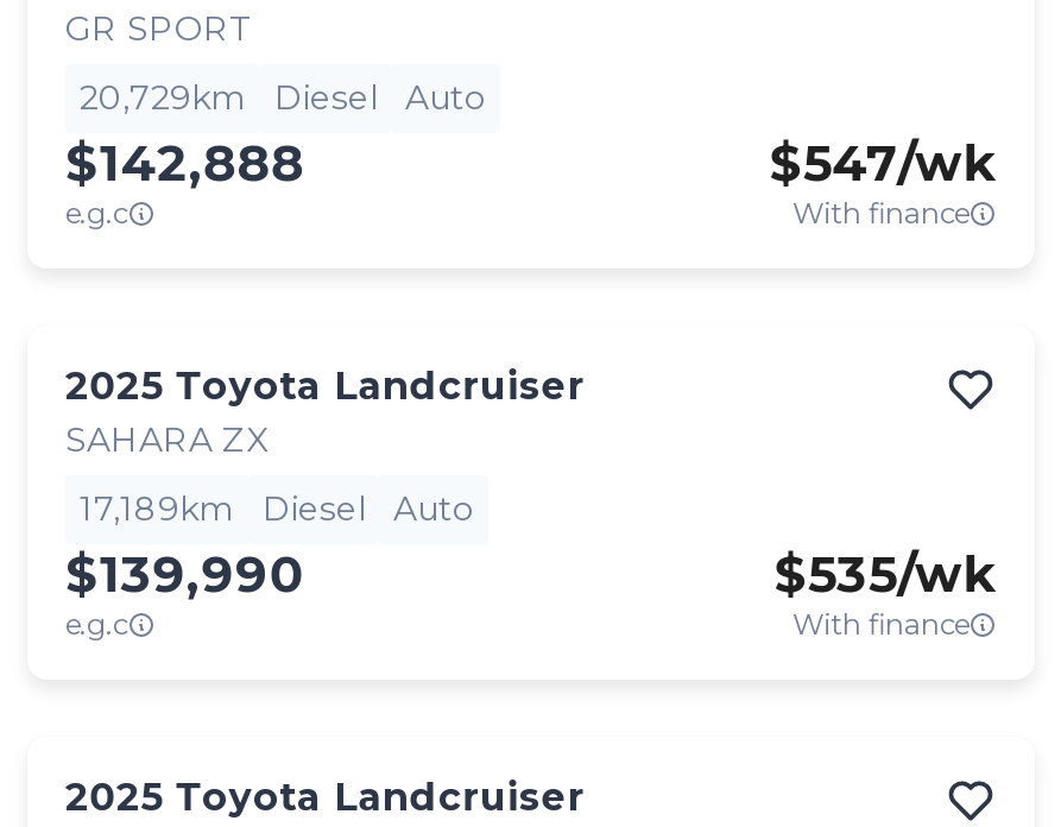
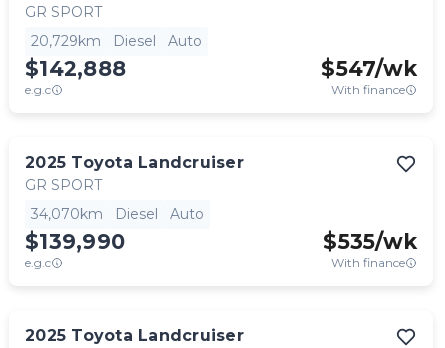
- SAHARA ZX
+ GR SPORT

- 17,189km Diesel Auto
+ 34,070km Diesel Auto
